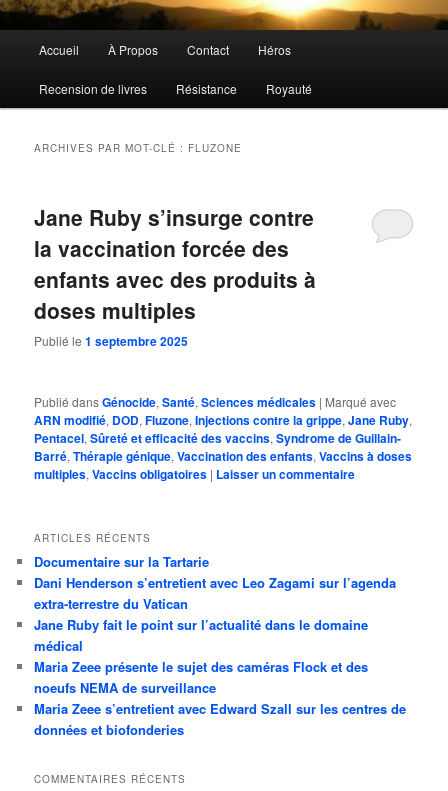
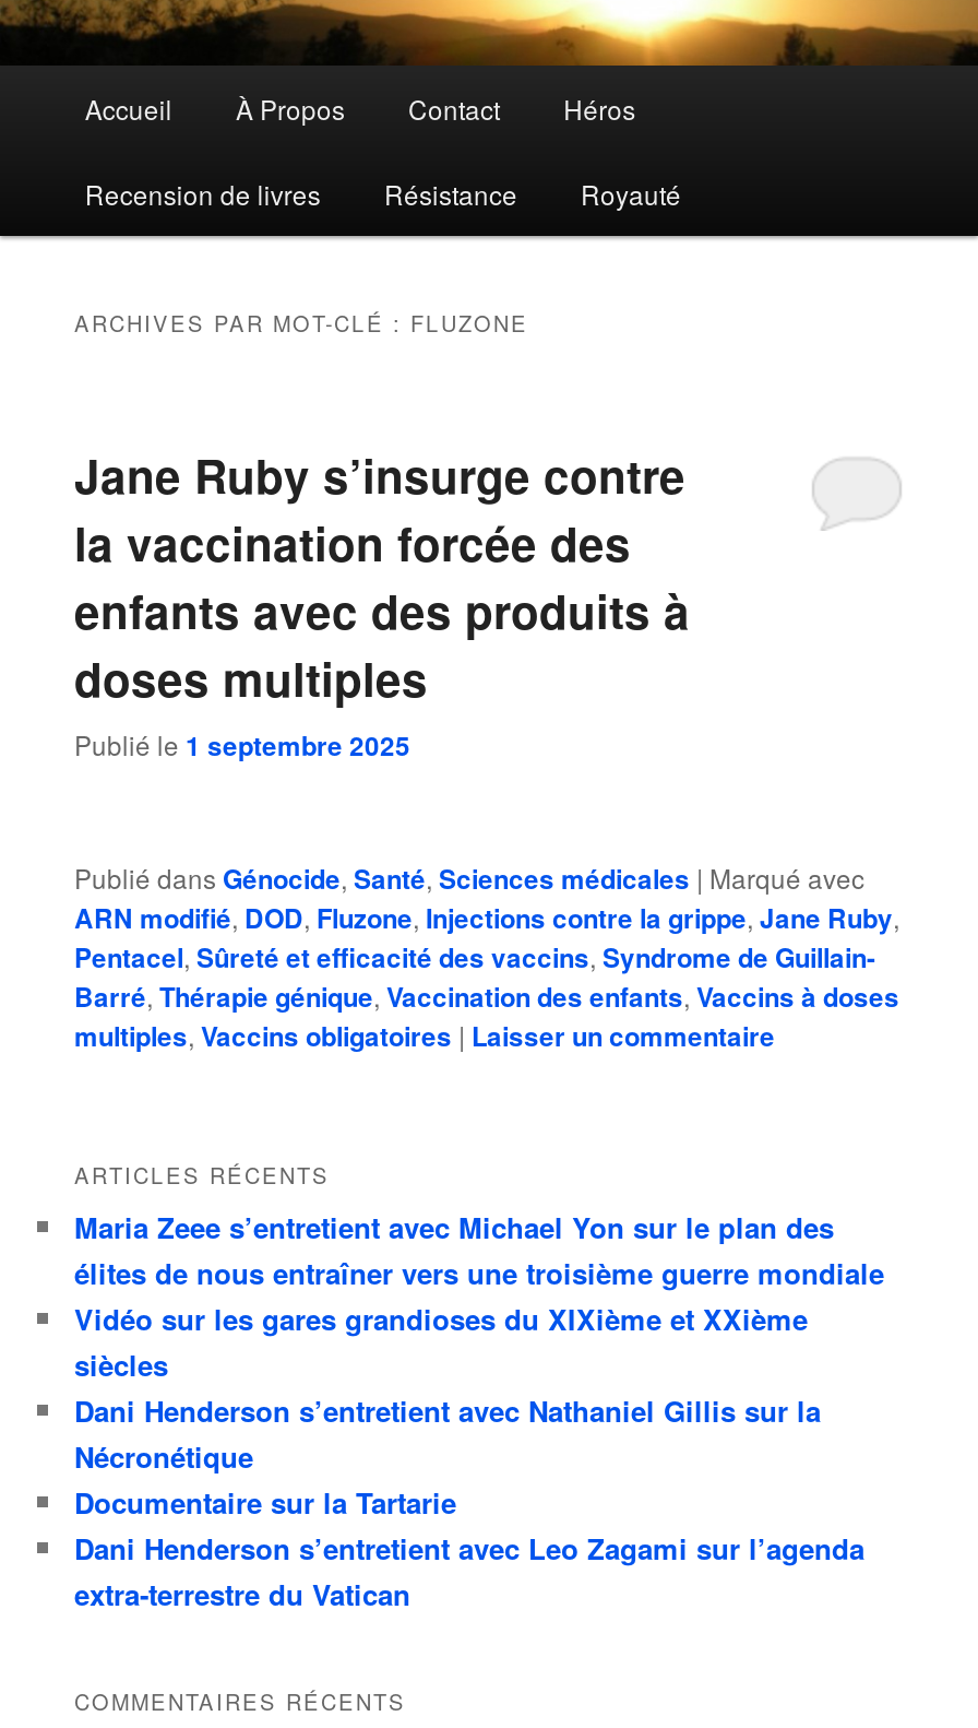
+ Maria Zeee s’entretient avec Michael Yon sur le plan des
+ élites de nous entraîner vers une troisième guerre mondiale
+ Vidéo sur les gares grandioses du XIXième et XXième
+ siècles
+ Dani Henderson s’entretient avec Nathaniel Gillis sur la
+ Nécronétique

moved down: Documentaire sur la Tartarie | Dani Henderson s’entretient avec Leo Zagami sur l’agenda | extra-terrestre du Vatican

- Jane Ruby fait le point sur l’actualité dans le domaine
- médical
- Maria Zeee présente le sujet des caméras Flock et des
- noeufs NEMA de surveillance
- Maria Zeee s’entretient avec Edward Szall sur les centres de
- données et biofonderies
